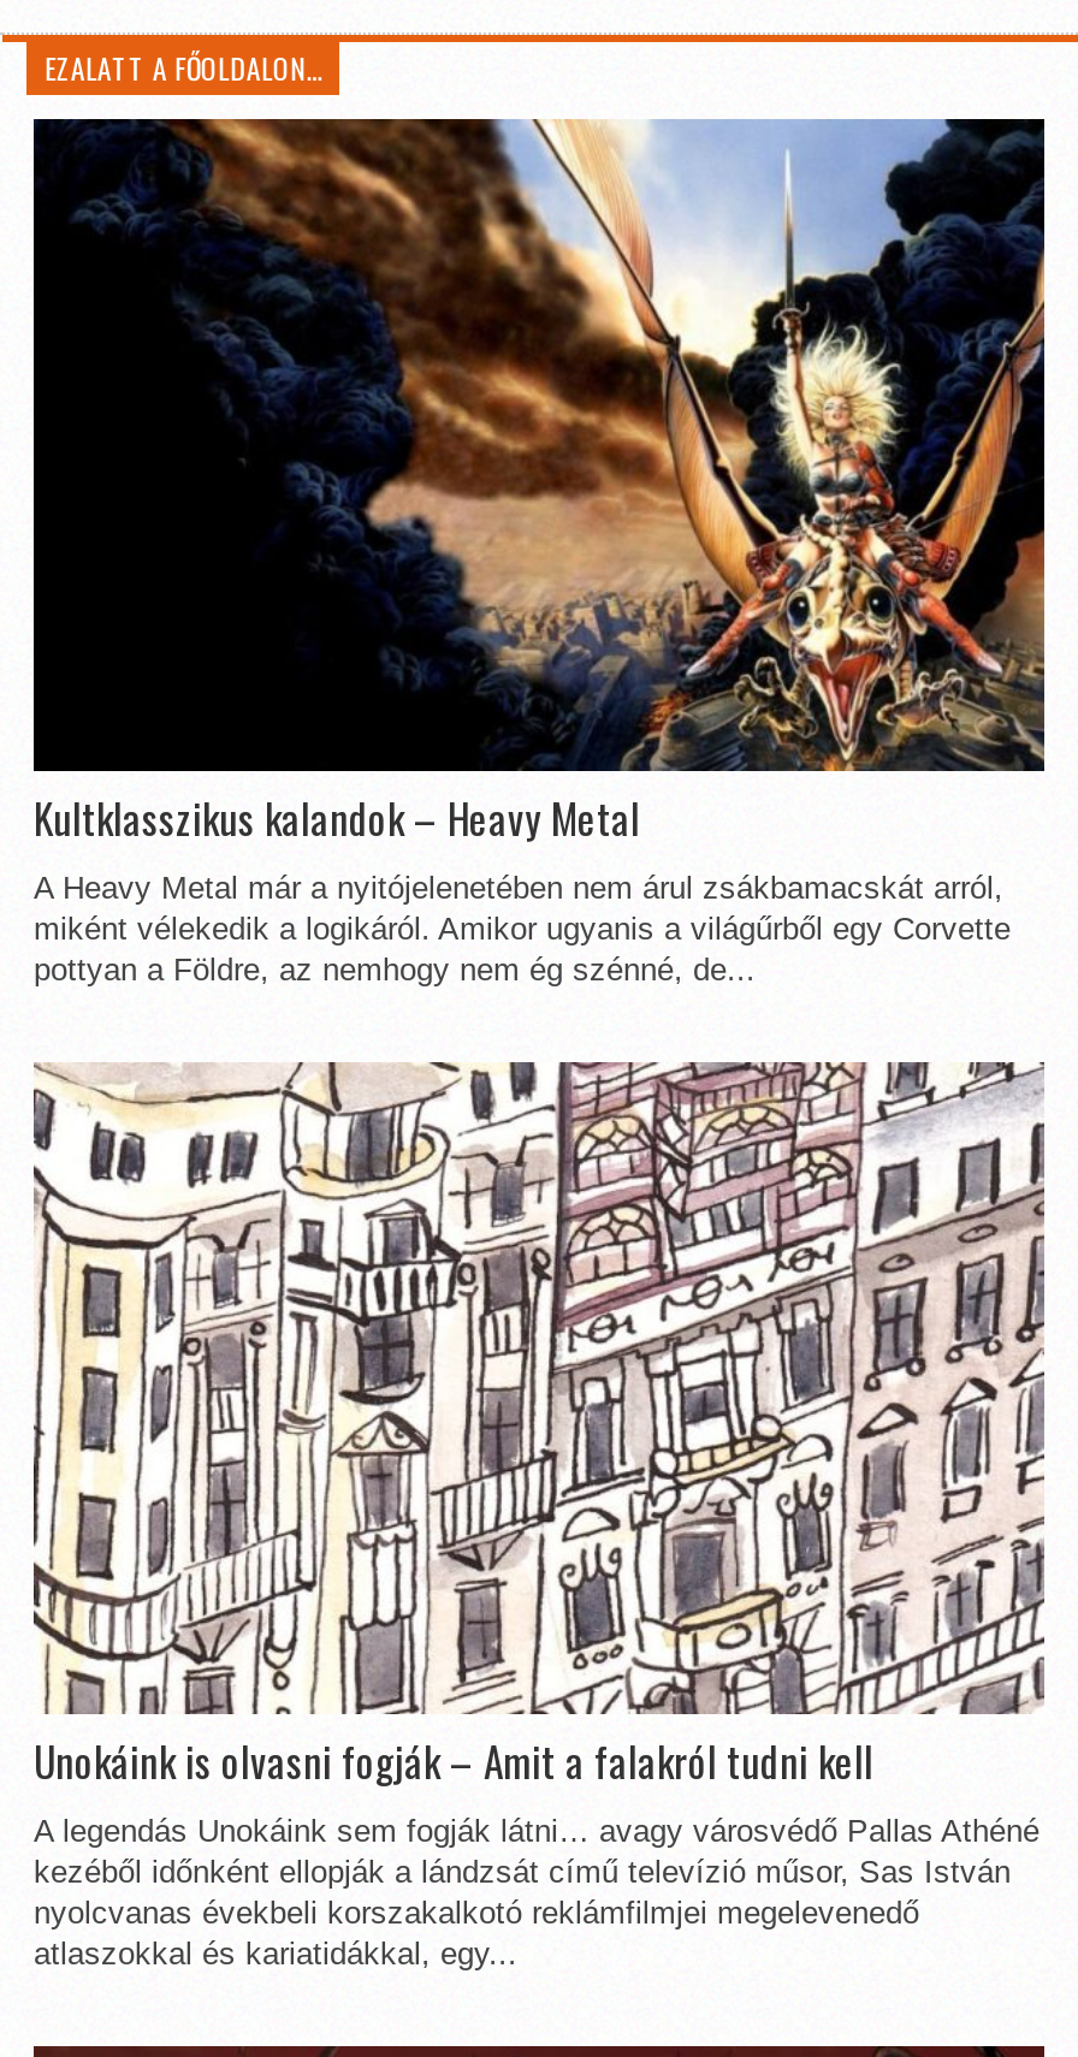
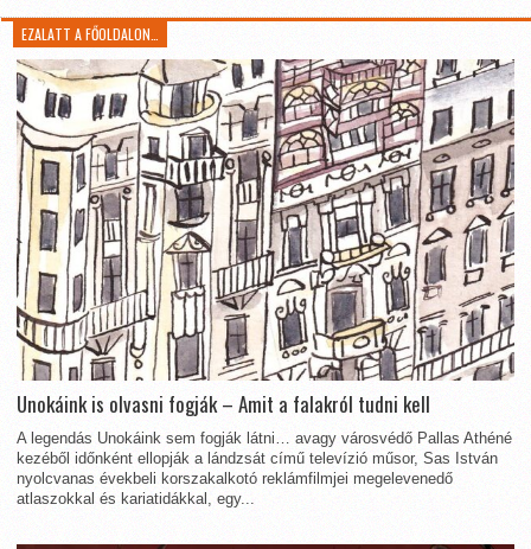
- [image]
- Kultklasszikus kalandok – Heavy Metal
- A Heavy Metal már a nyitójelenetében nem árul zsákbamacskát arról,
- miként vélekedik a logikáról. Amikor ugyanis a világűrből egy Corvette
- pottyan a Földre, az nemhogy nem ég szénné, de...
